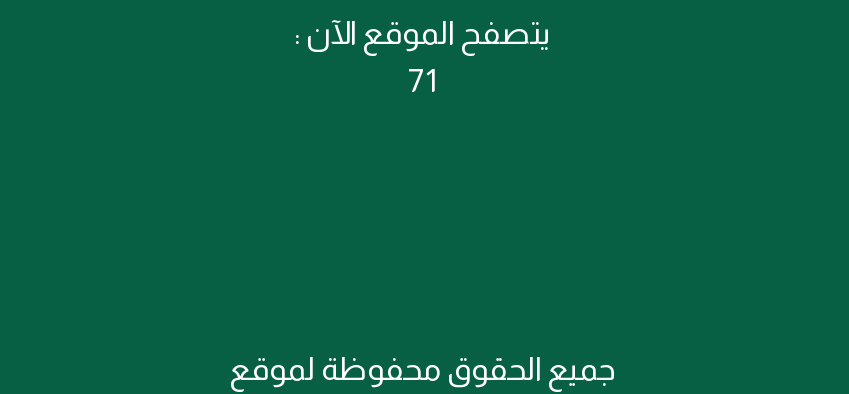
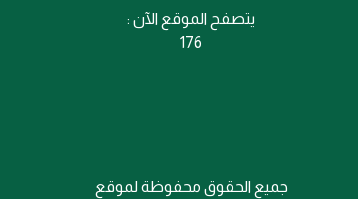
- 71
+ 176
